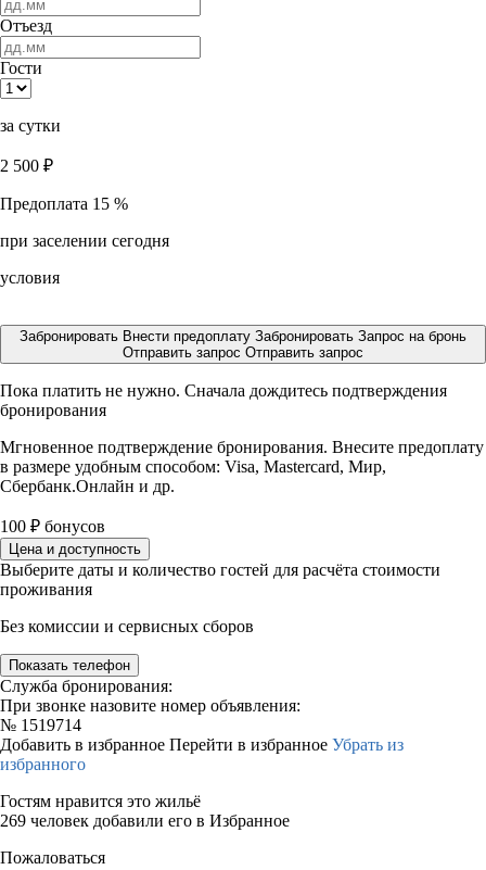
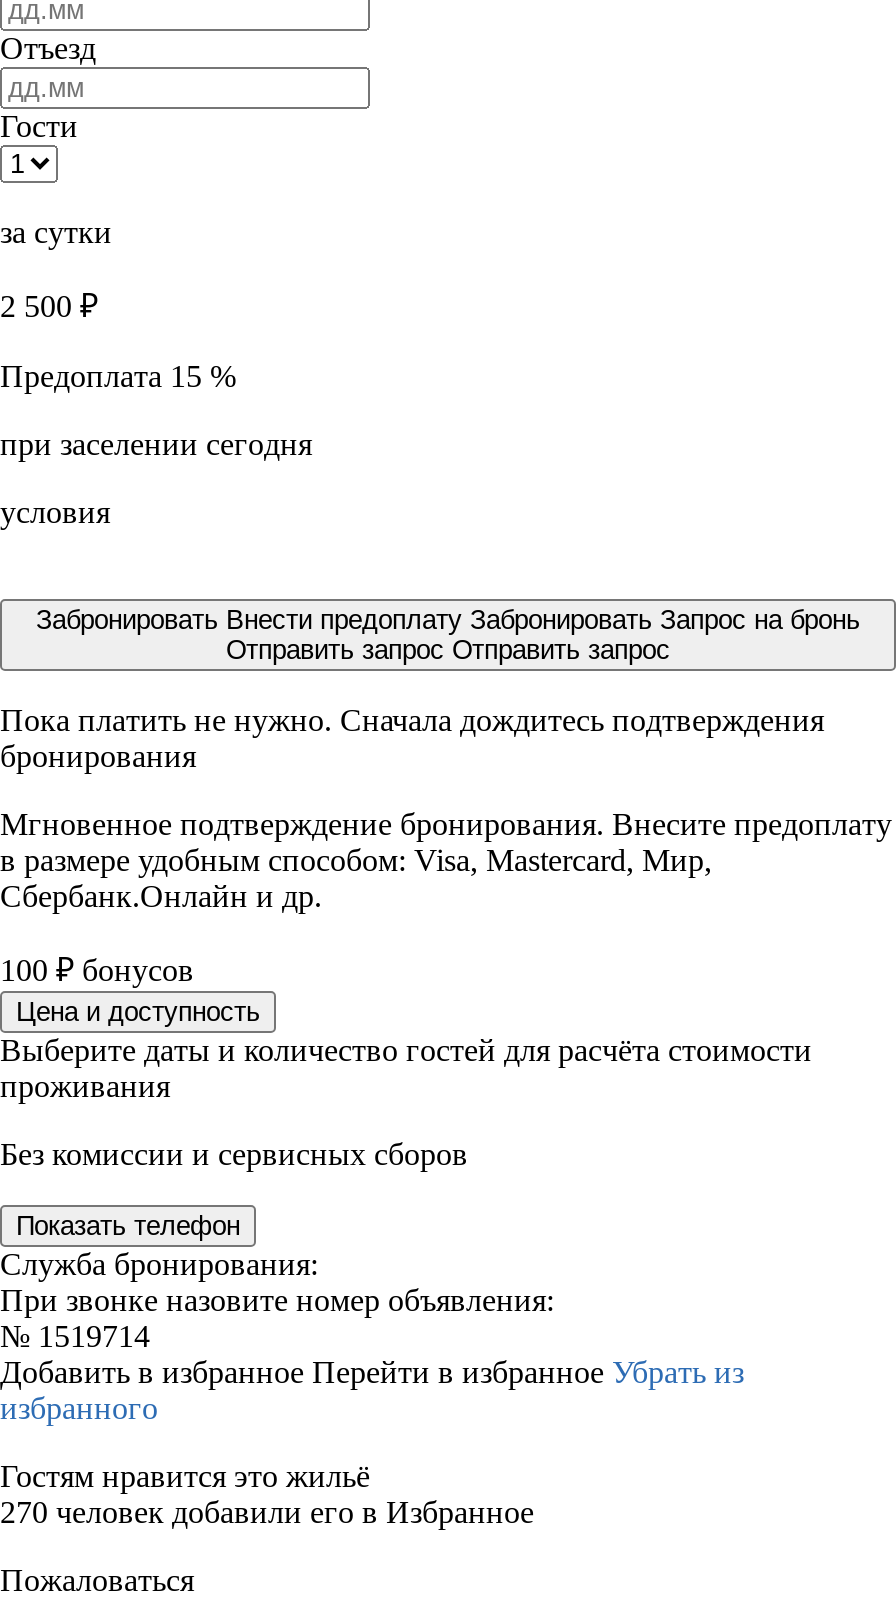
- 269 человек добавили его в Избранное
+ 270 человек добавили его в Избранное
